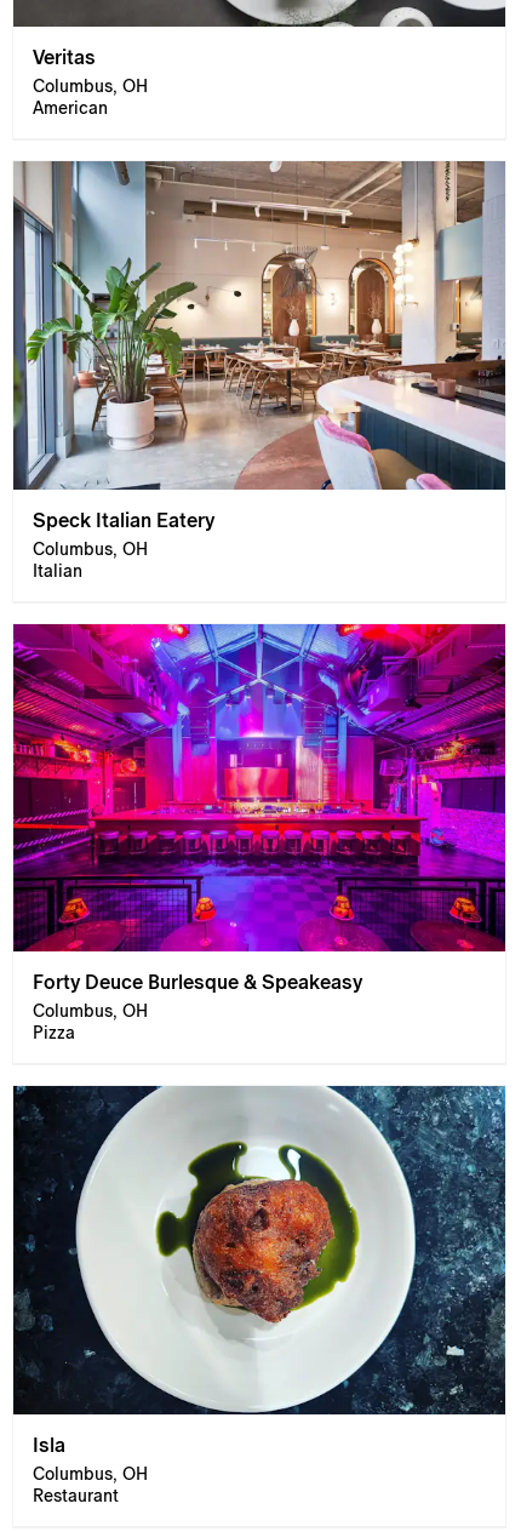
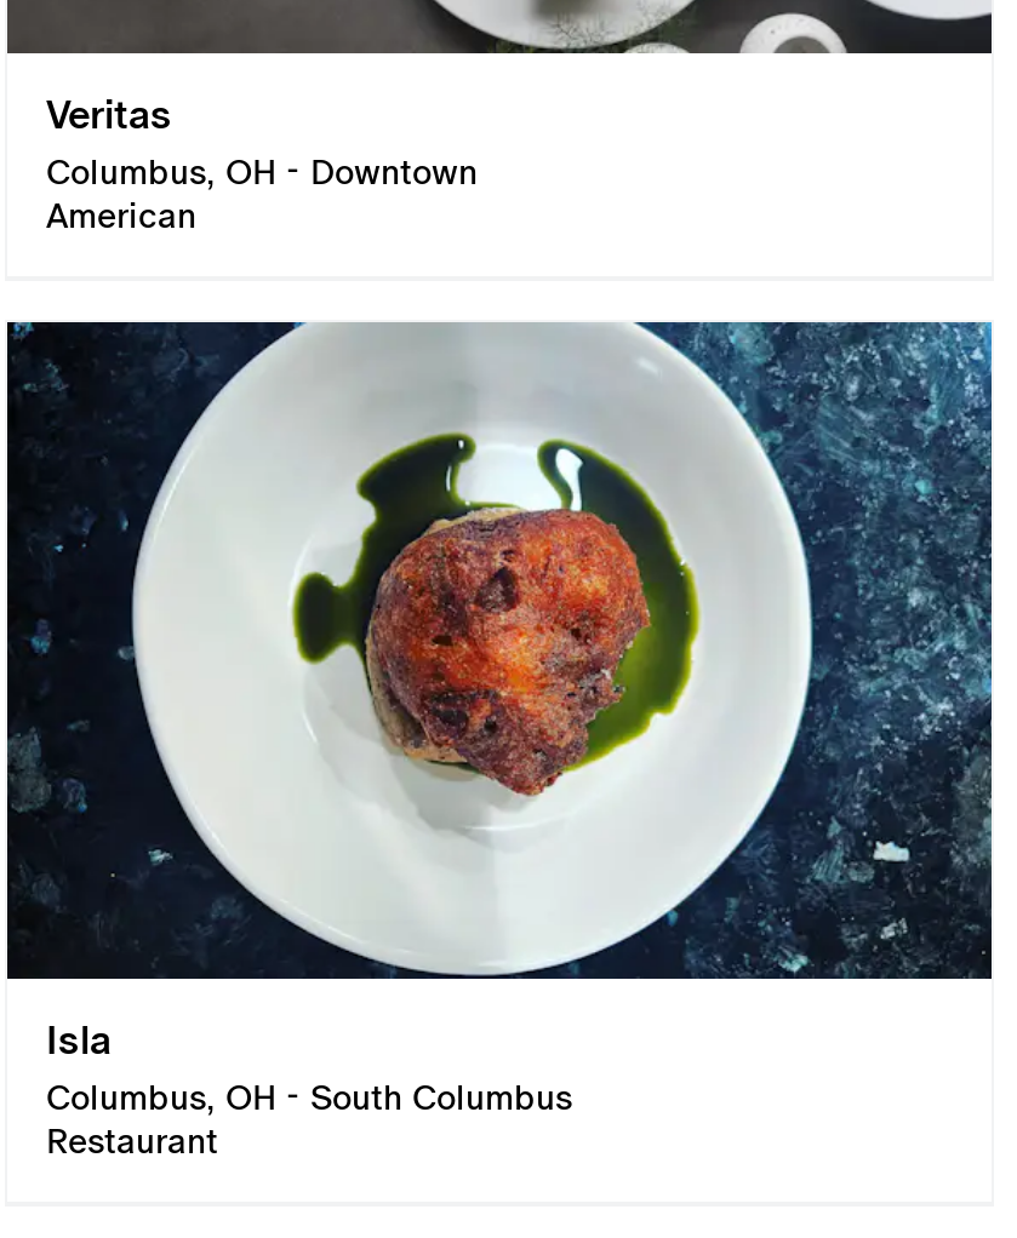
- Columbus, OH
+ Columbus, OH - Downtown

- [image]
- Speck Italian Eatery
- Columbus, OH
- Italian

- [image]
- Forty Deuce Burlesque & Speakeasy
- Columbus, OH
- Pizza

- Columbus, OH
+ Columbus, OH - South Columbus
